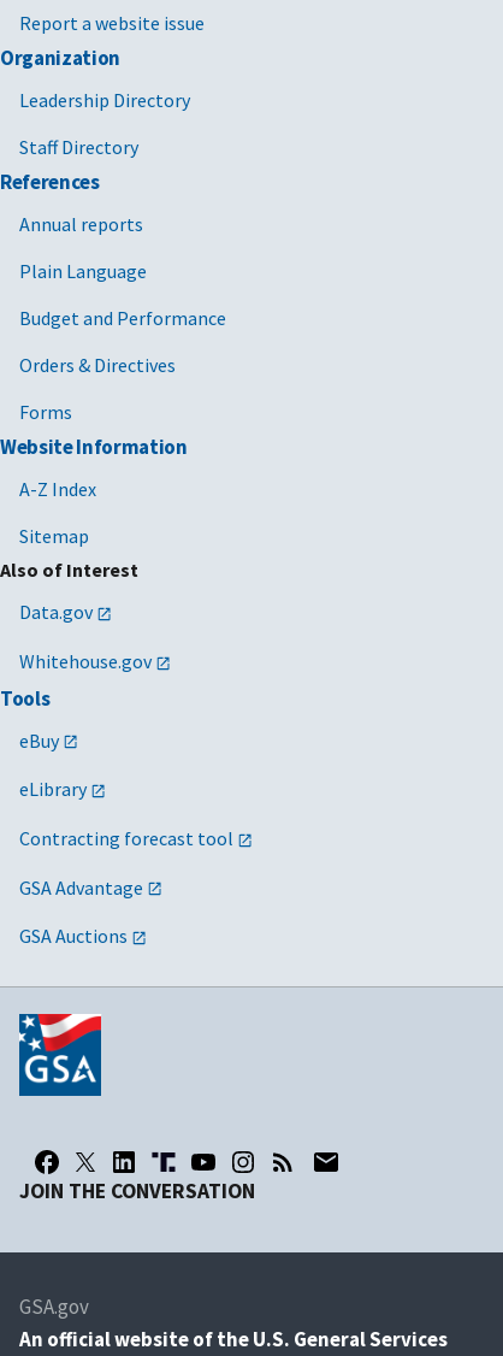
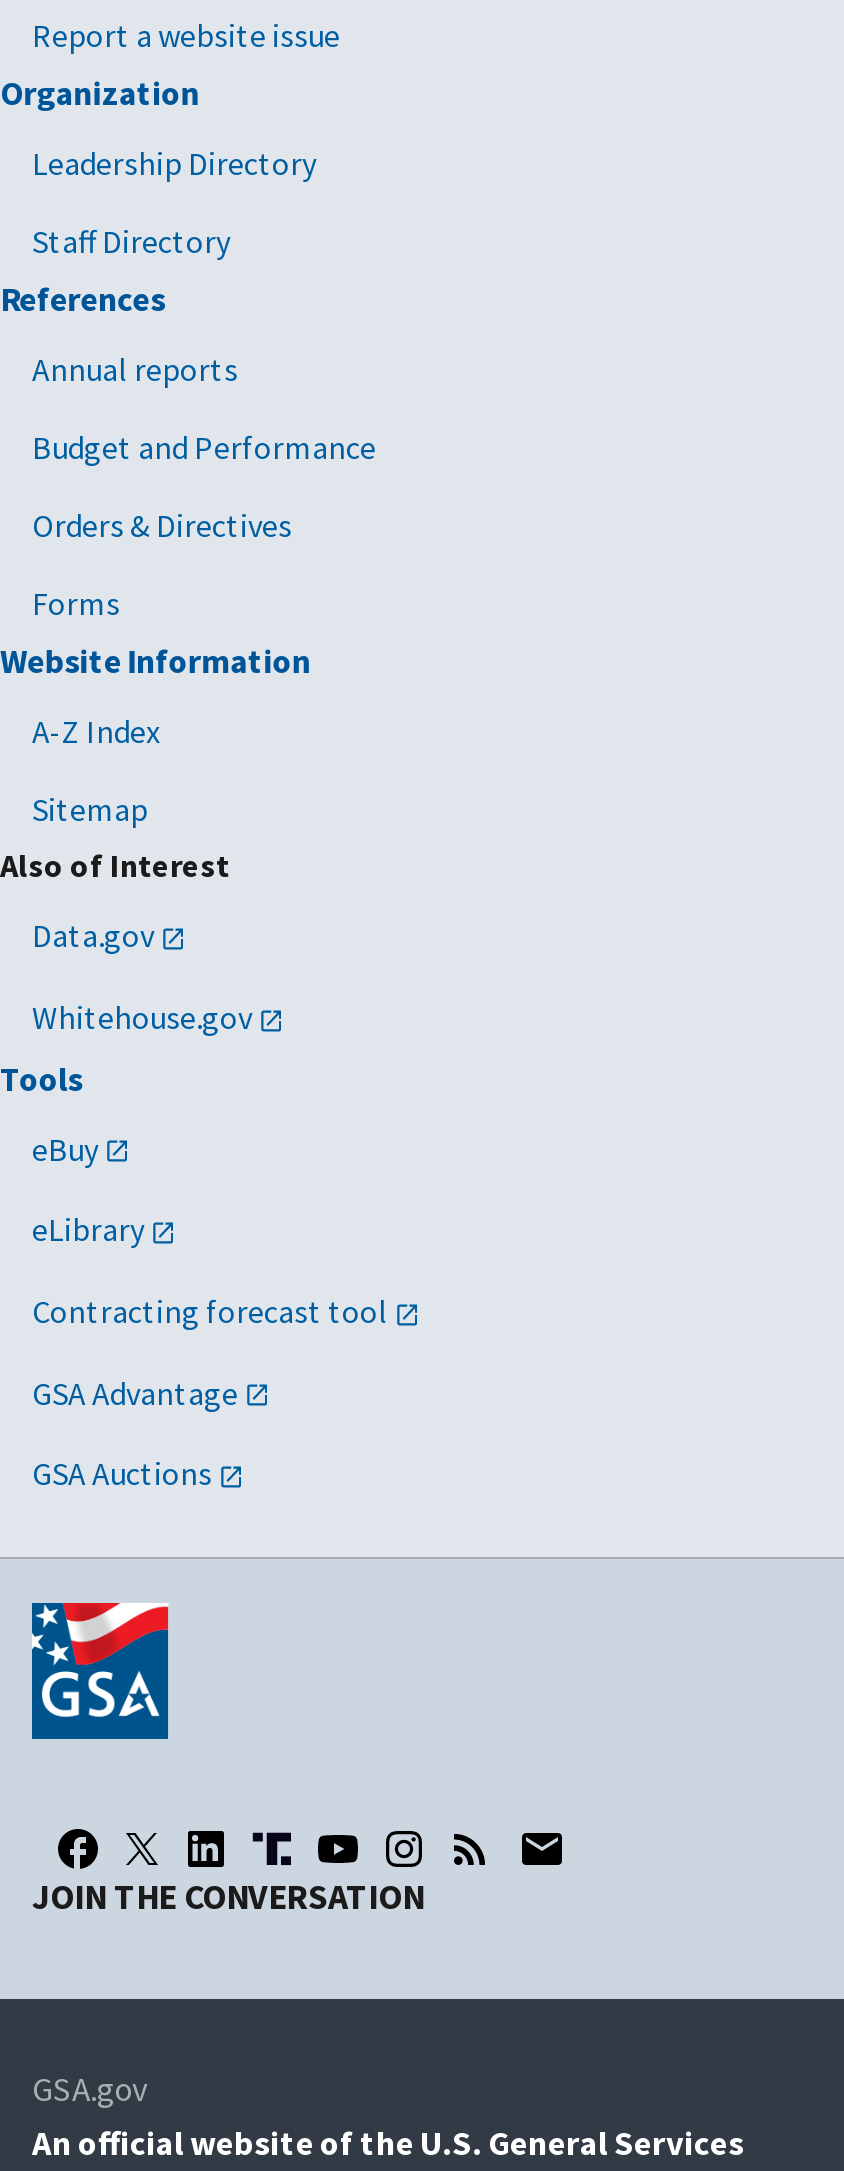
- Plain Language
